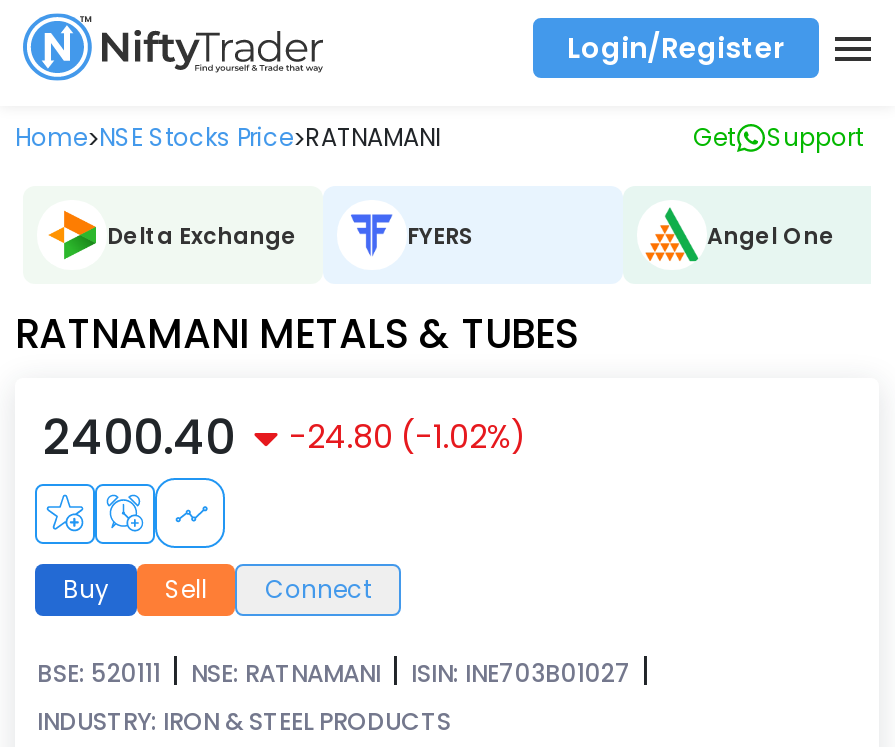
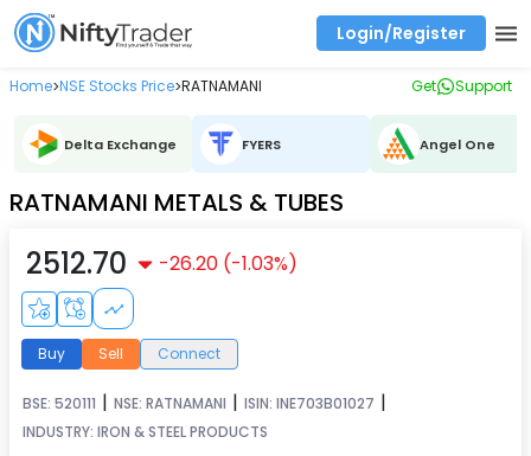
- 2400.40
+ 2512.70

- -24.80 (-1.02%)
+ -26.20 (-1.03%)
